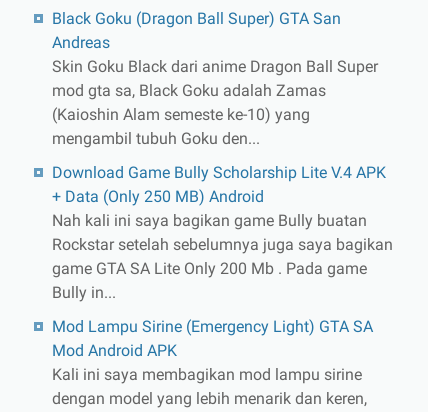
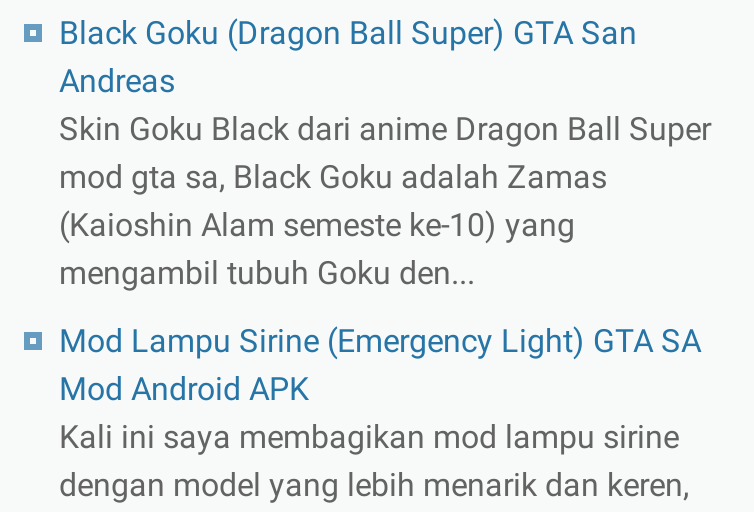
- Download Game Bully Scholarship Lite V.4 APK
- + Data (Only 250 MB) Android
- Nah kali ini saya bagikan game Bully buatan
- Rockstar setelah sebelumnya juga saya bagikan
- game GTA SA Lite Only 200 Mb . Pada game
- Bully in...
